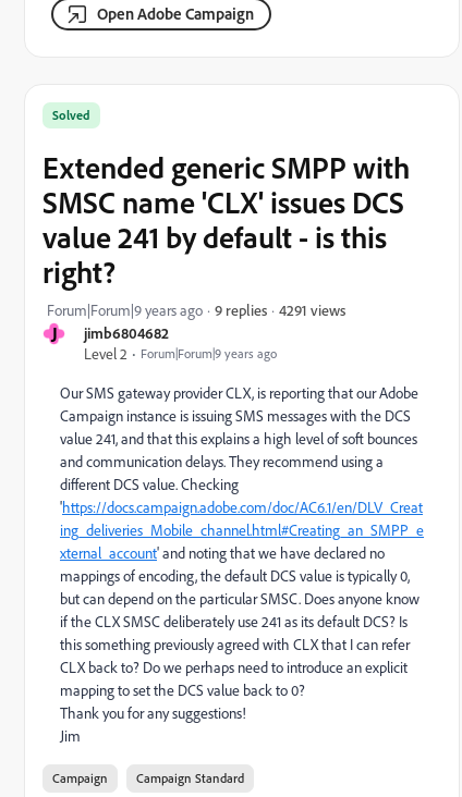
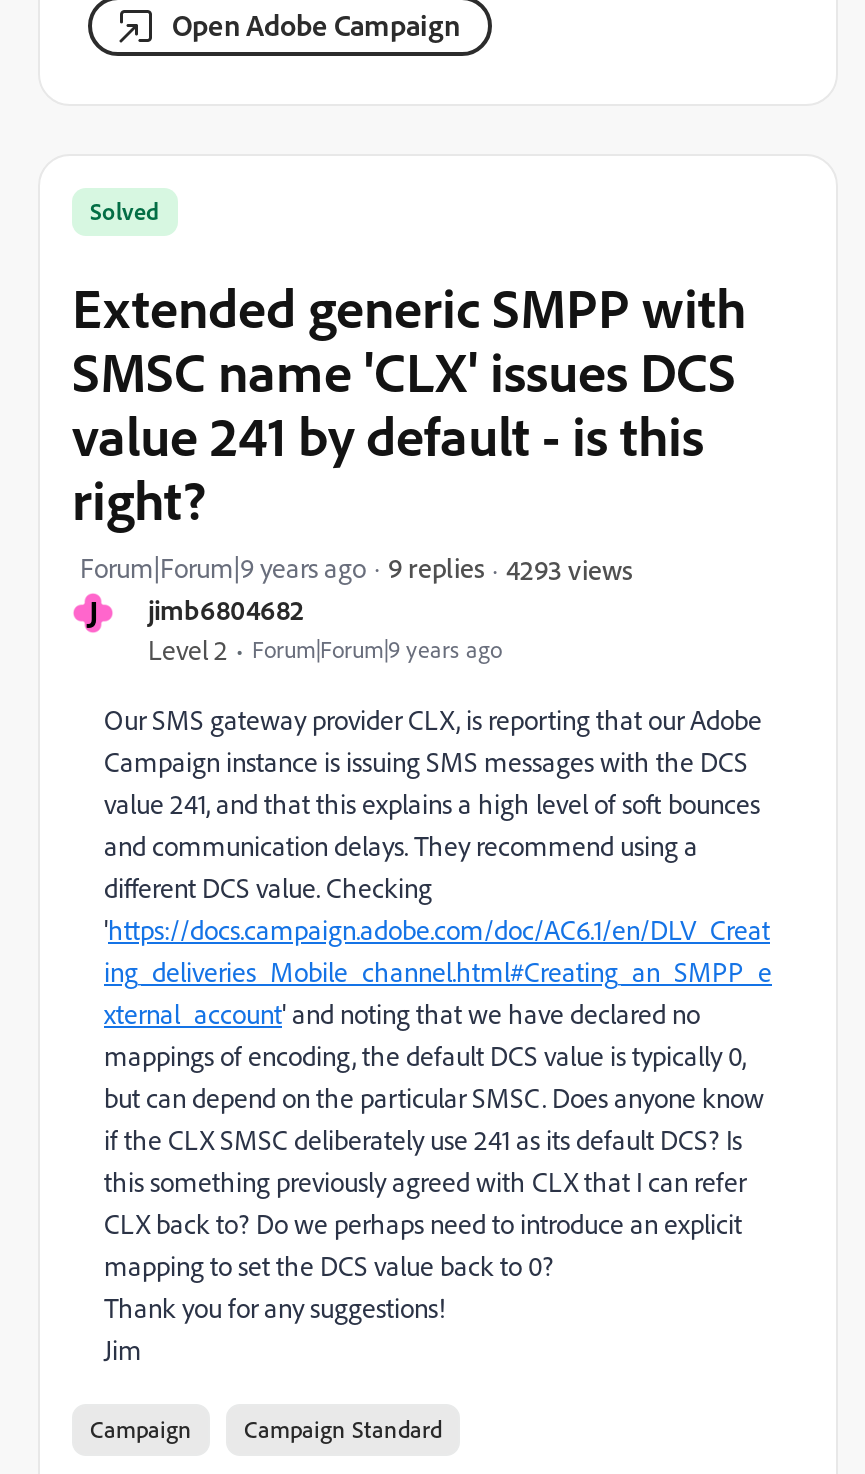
- 4291 views
+ 4293 views
